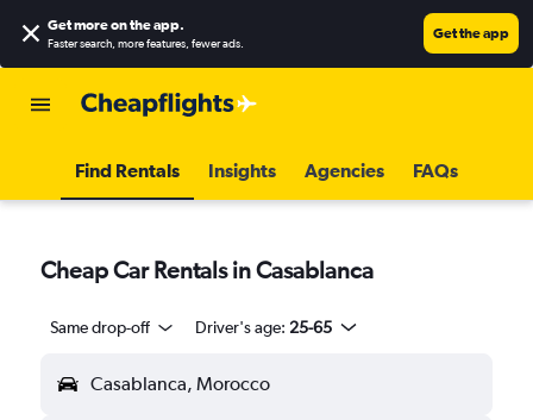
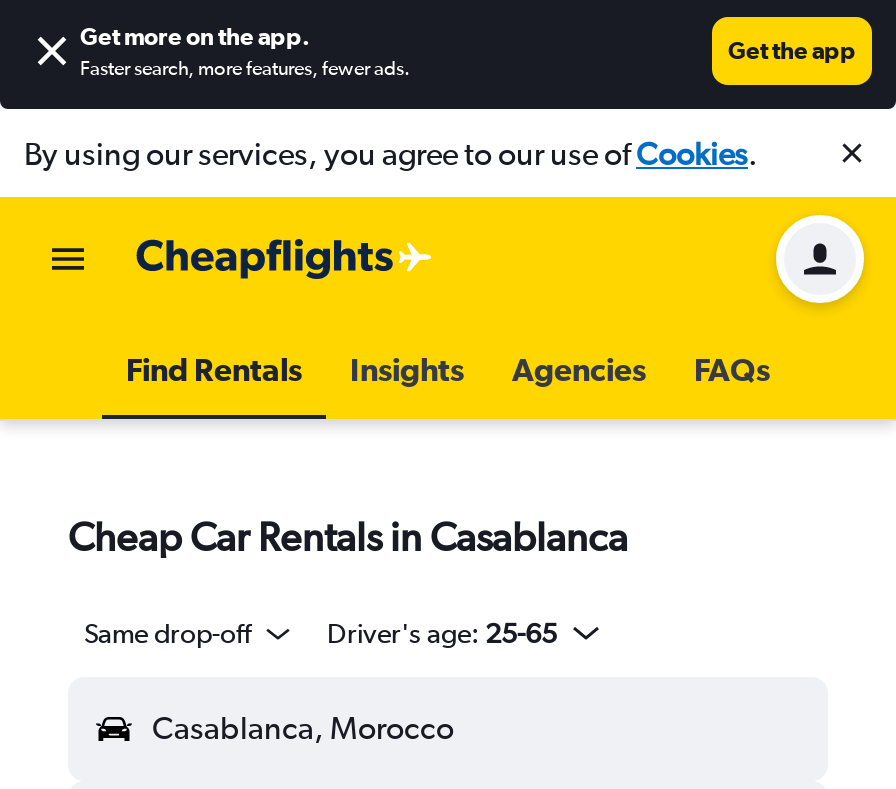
+ By using our services, you agree to our use ofCookies.

+ [image]
